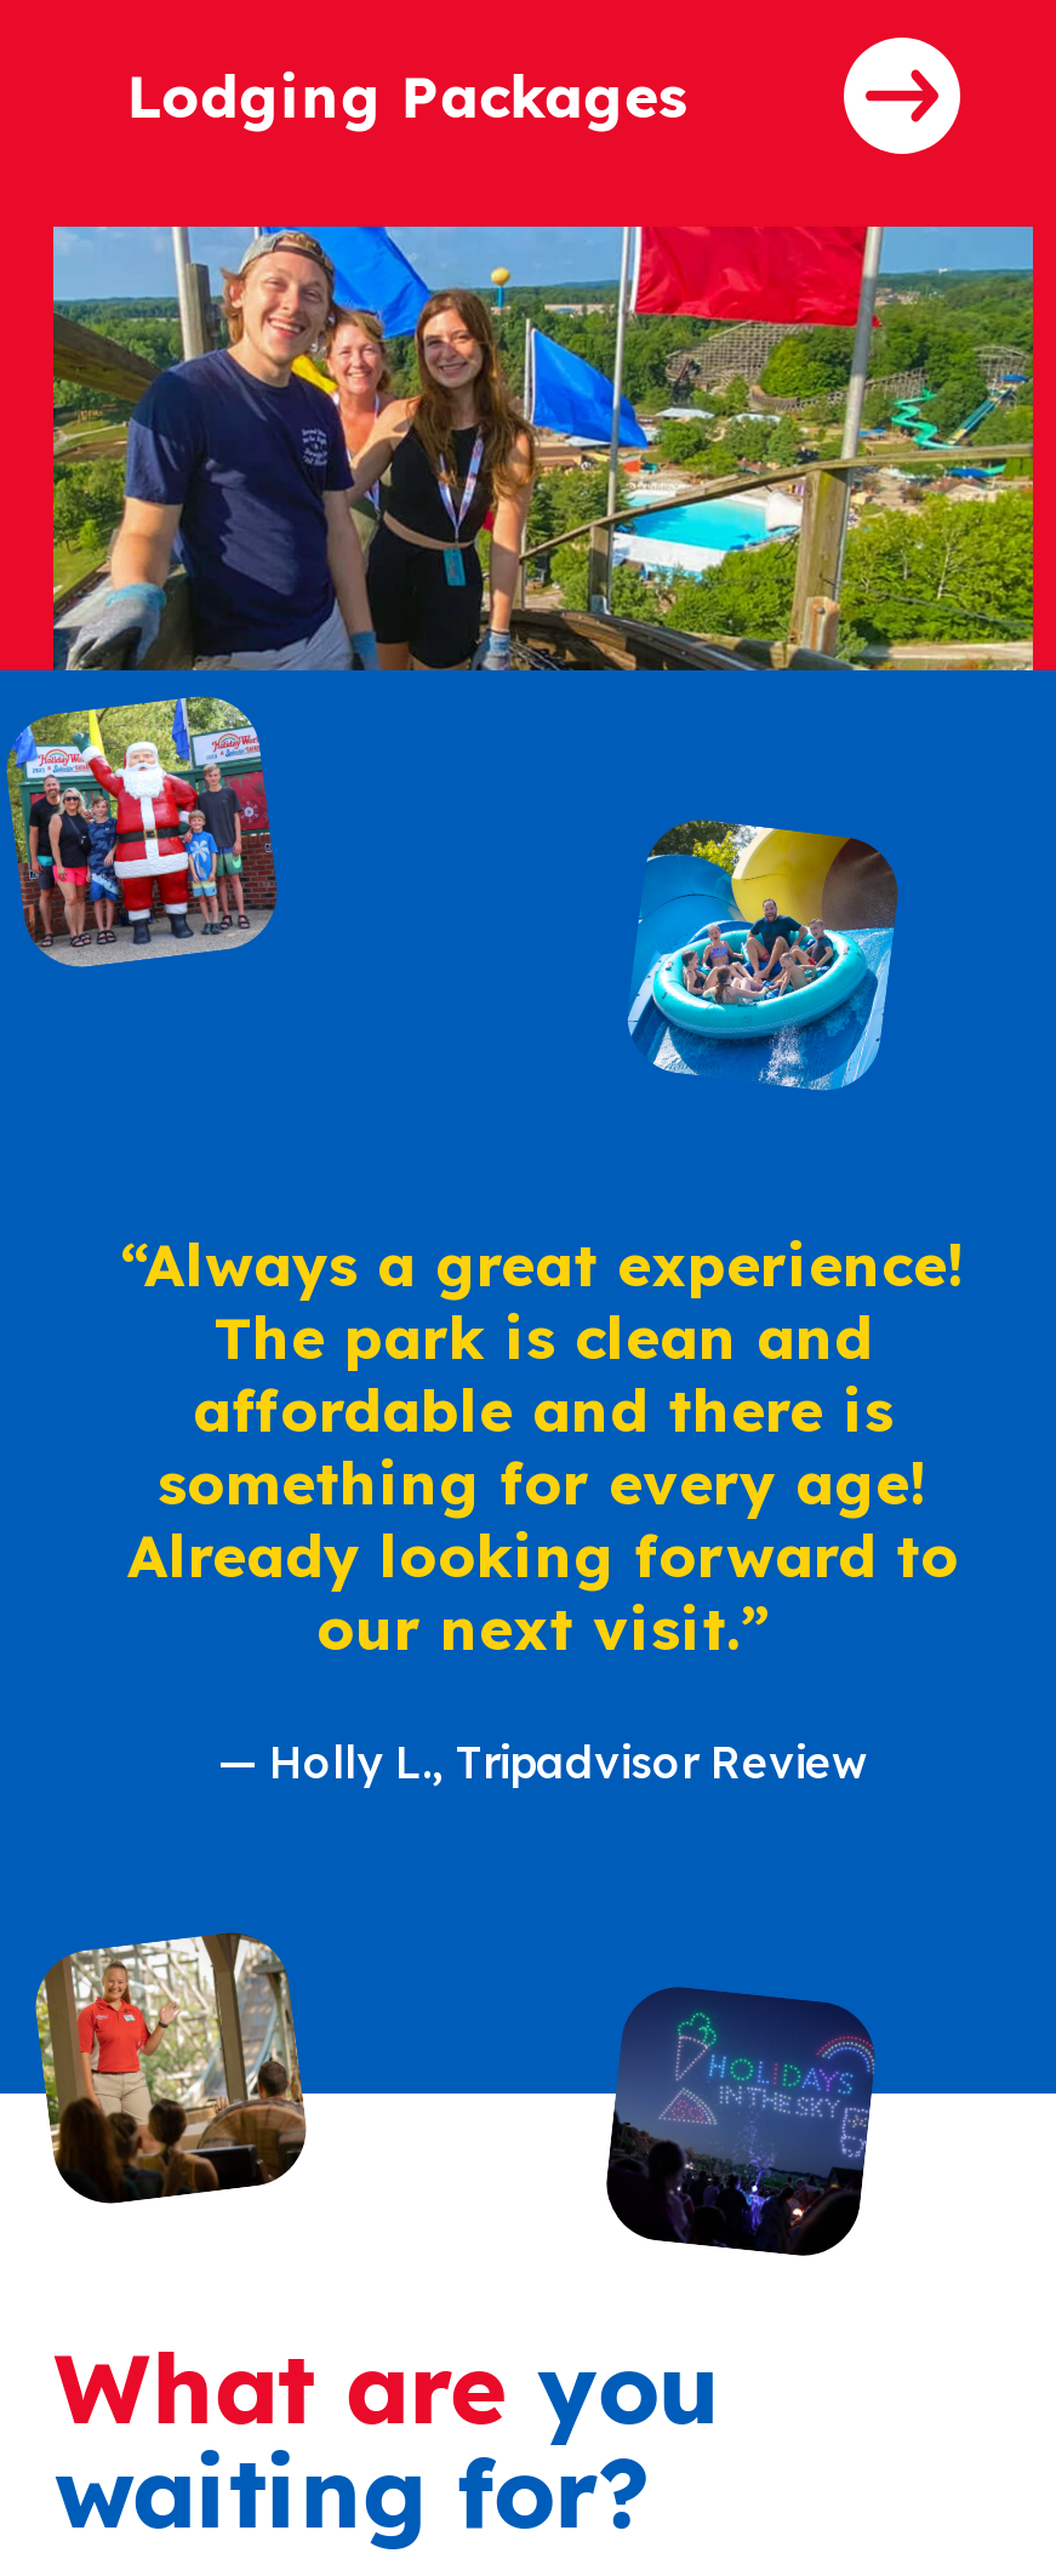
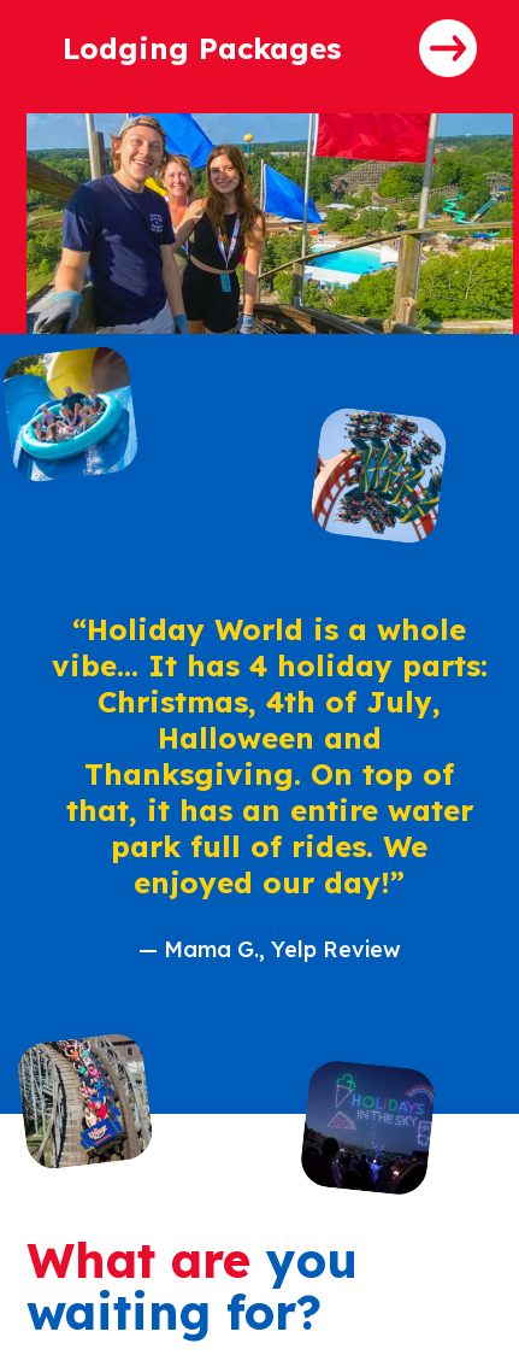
- [image]
+ [image]

- [image]
+ [image]

- “Always a great experience!
- The park is clean and
- affordable and there is
- something for every age!
- Already looking forward to
- our next visit.”
+ “Holiday World is a whole
+ vibe… It has 4 holiday parts:
+ Christmas, 4th of July,
+ Halloween and
+ Thanksgiving. On top of
+ that, it has an entire water
+ park full of rides. We
+ enjoyed our day!”

- — Holly L., Tripadvisor Review
+ — Mama G., Yelp Review

- [image]
+ [image]
